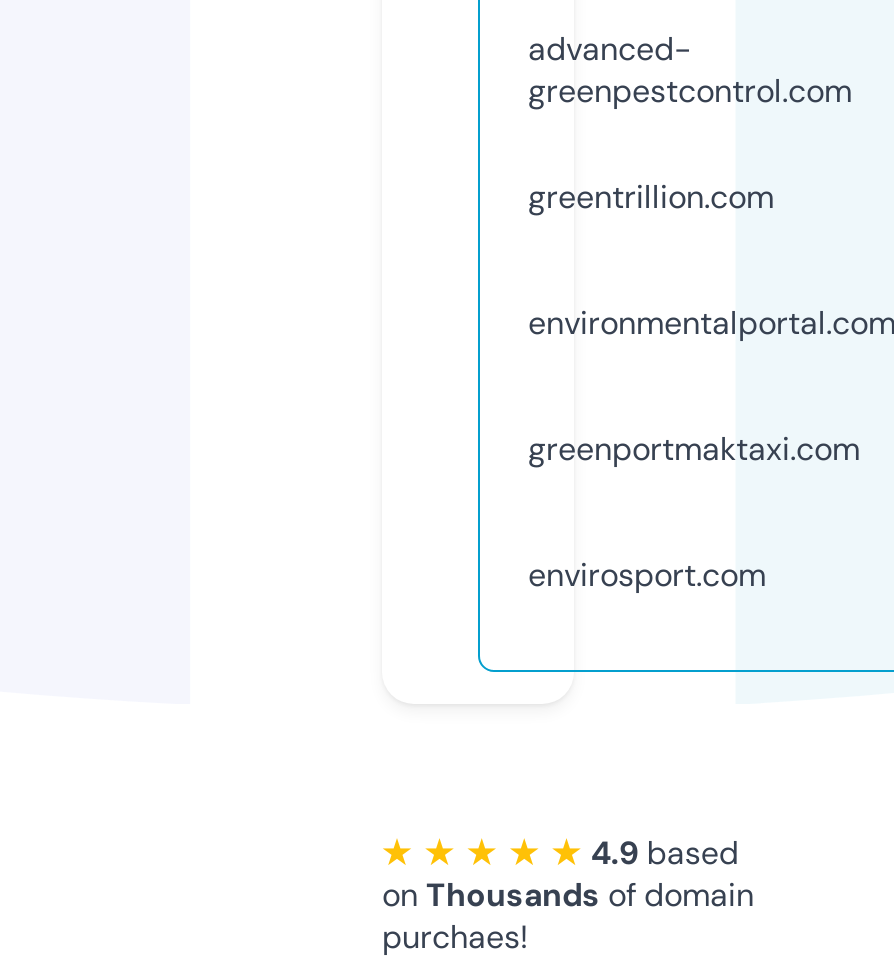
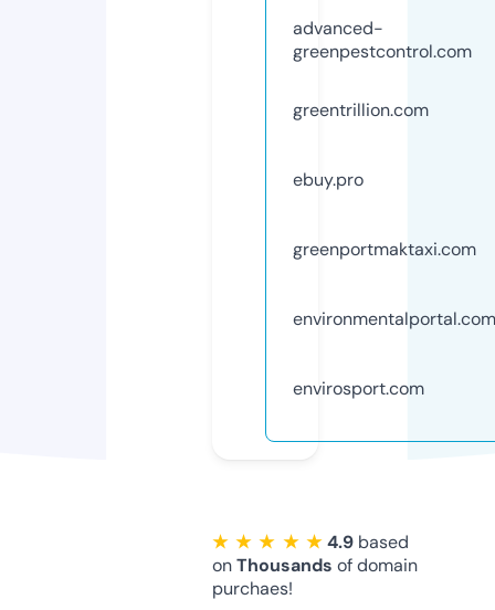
+ ebuy.pro

moved down: environmentalportal.com
